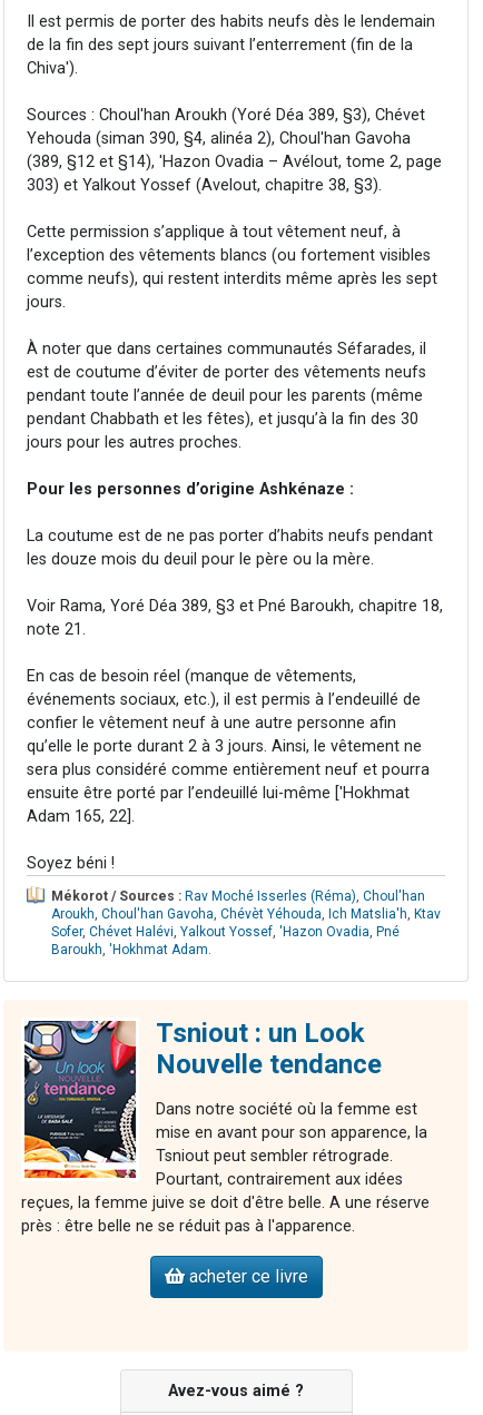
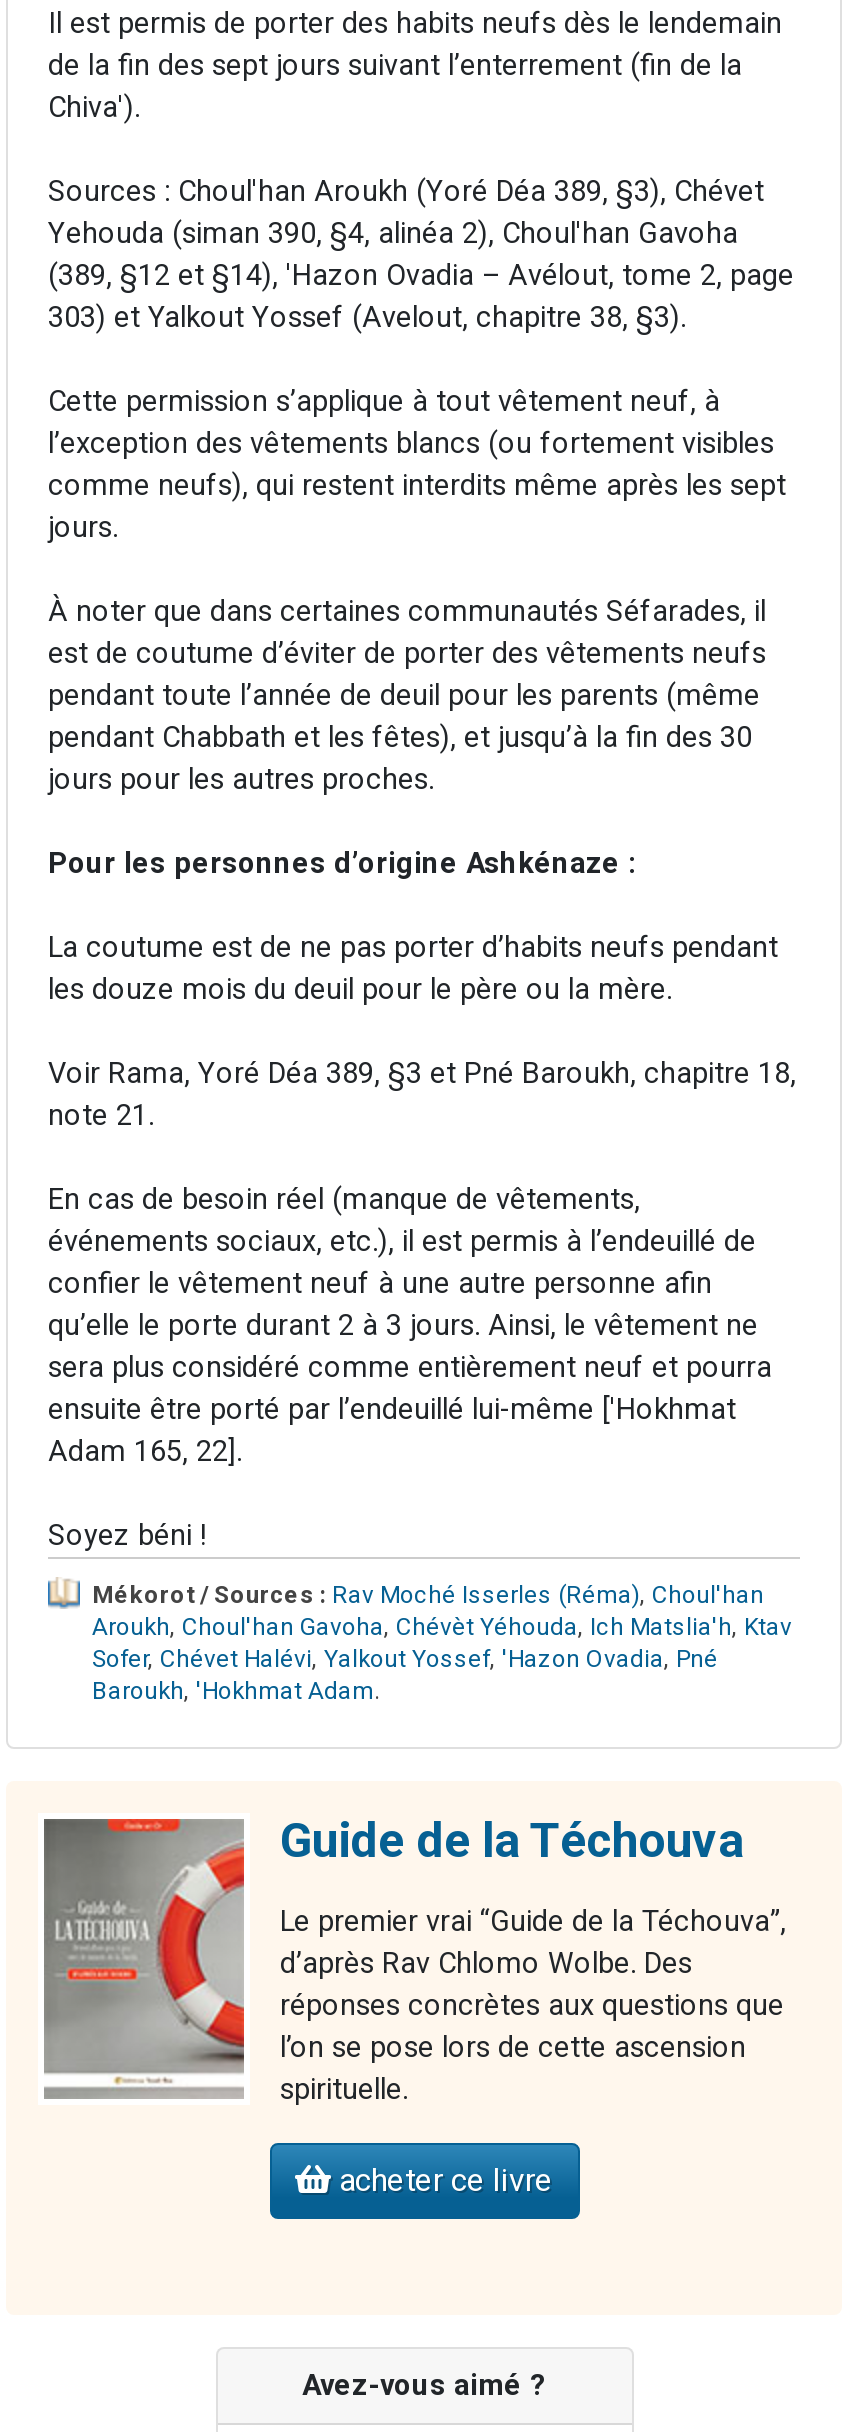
- [image]
- Tsniout : un Look
- Nouvelle tendance
+ [image]
+ Guide de la Téchouva

- Dans notre société où la femme est
- mise en avant pour son apparence, la
- Tsniout peut sembler rétrograde.
- Pourtant, contrairement aux idées
- reçues, la femme juive se doit d'être belle. A une réserve
- près : être belle ne se réduit pas à l'apparence.
+ Le premier vrai “Guide de la Téchouva”,
+ d’après Rav Chlomo Wolbe. Des
+ réponses concrètes aux questions que
+ l’on se pose lors de cette ascension
+ spirituelle.
